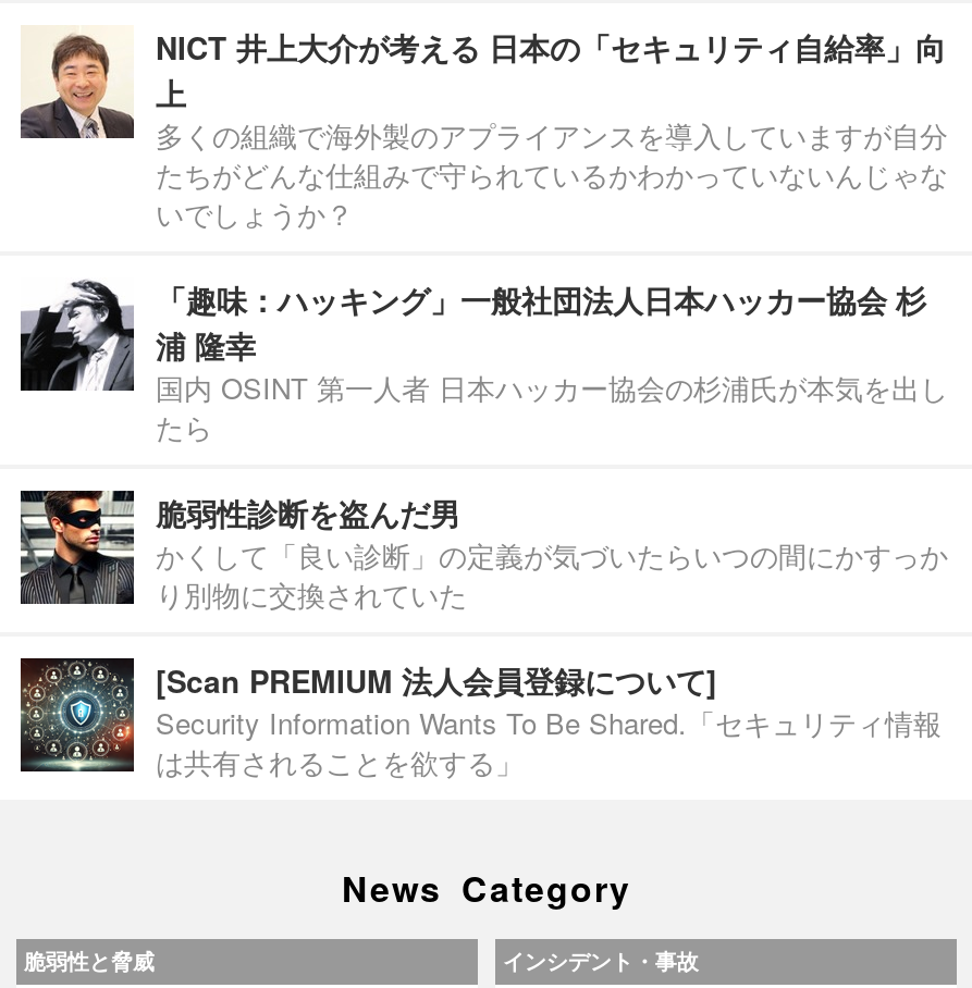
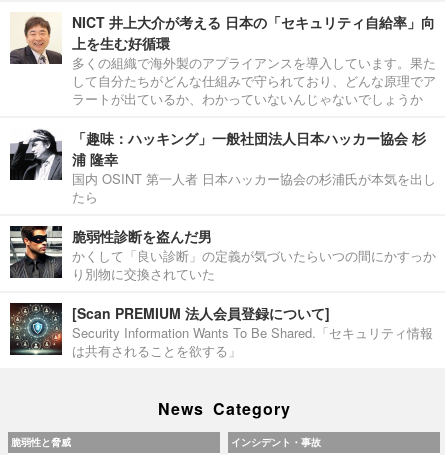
- 上
- 多くの組織で海外製のアプライアンスを導入していますが自分
- たちがどんな仕組みで守られているかわかっていないんじゃな
- いでしょうか？
+ 上を生む好循環
+ 多くの組織で海外製のアプライアンスを導入しています。果た
+ して自分たちがどんな仕組みで守られており、どんな原理でア
+ ラートが出ているか、わかっていないんじゃないでしょうか
